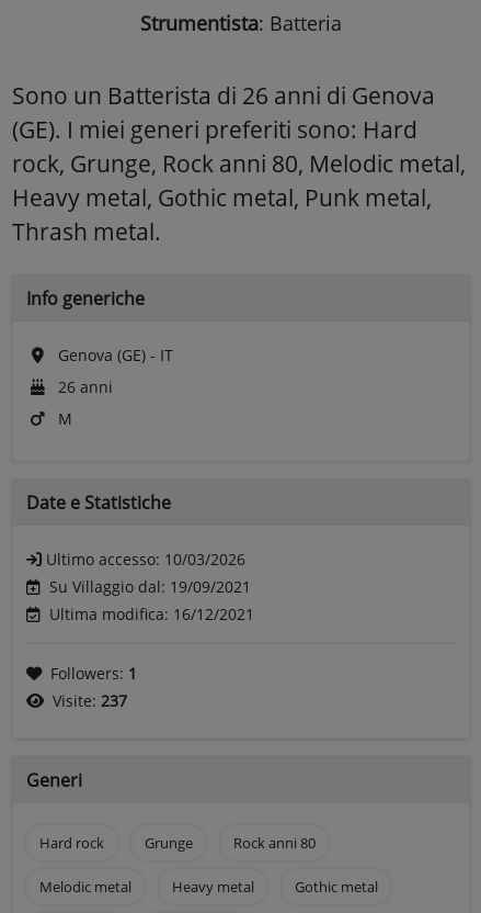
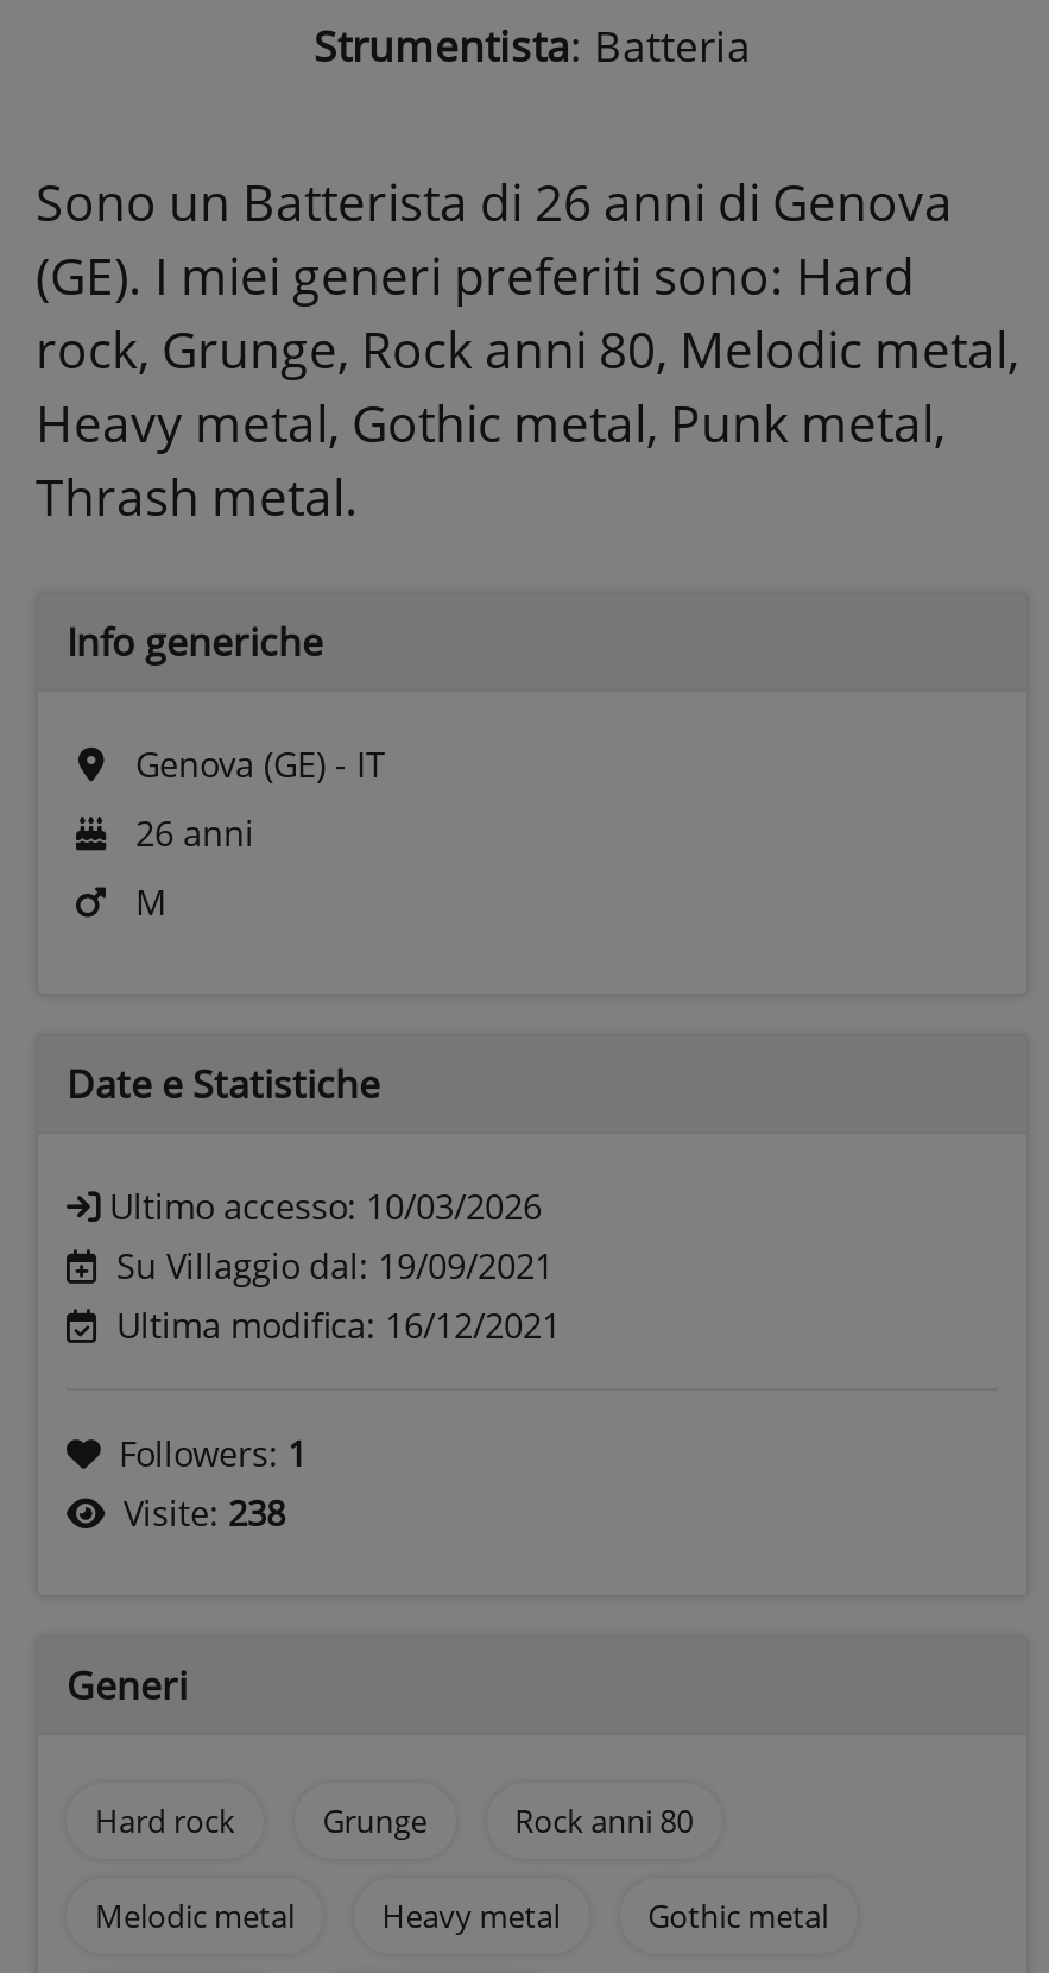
- Visite: 237
+ Visite: 238
